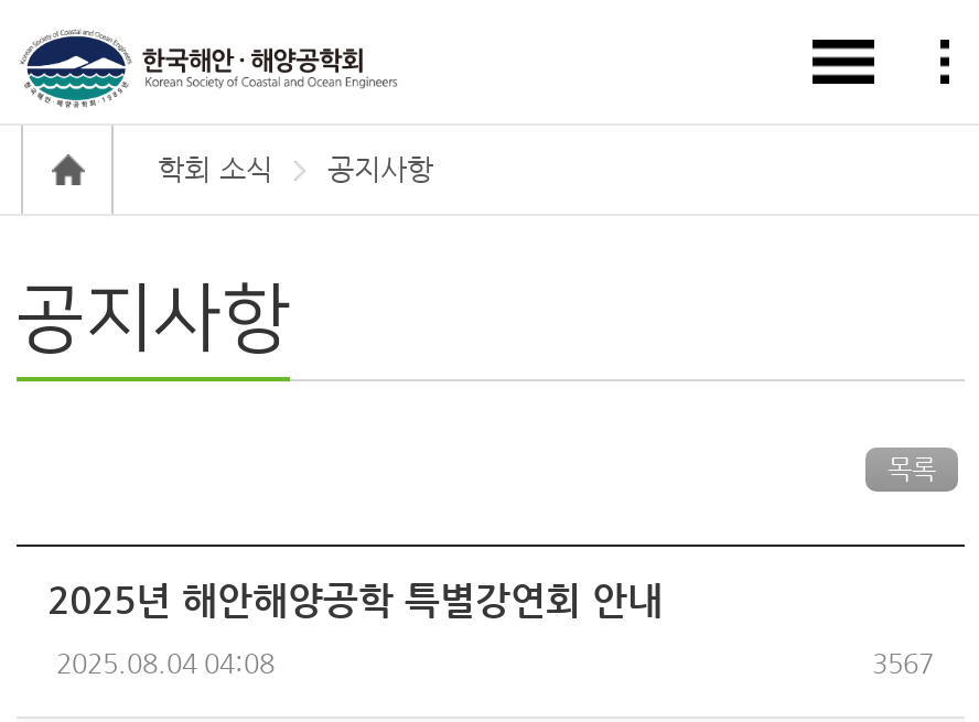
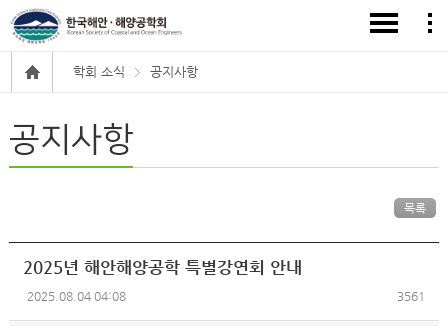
- 3567
+ 3561
